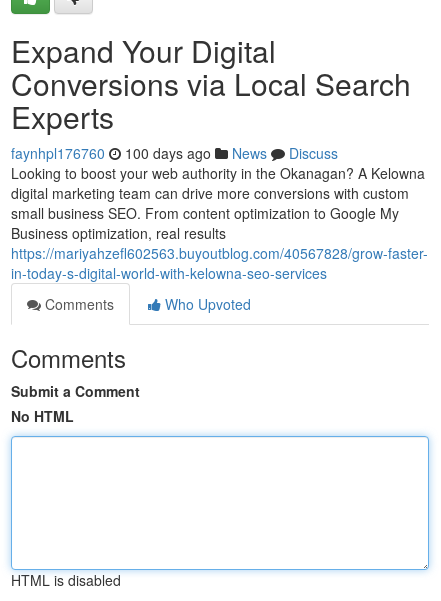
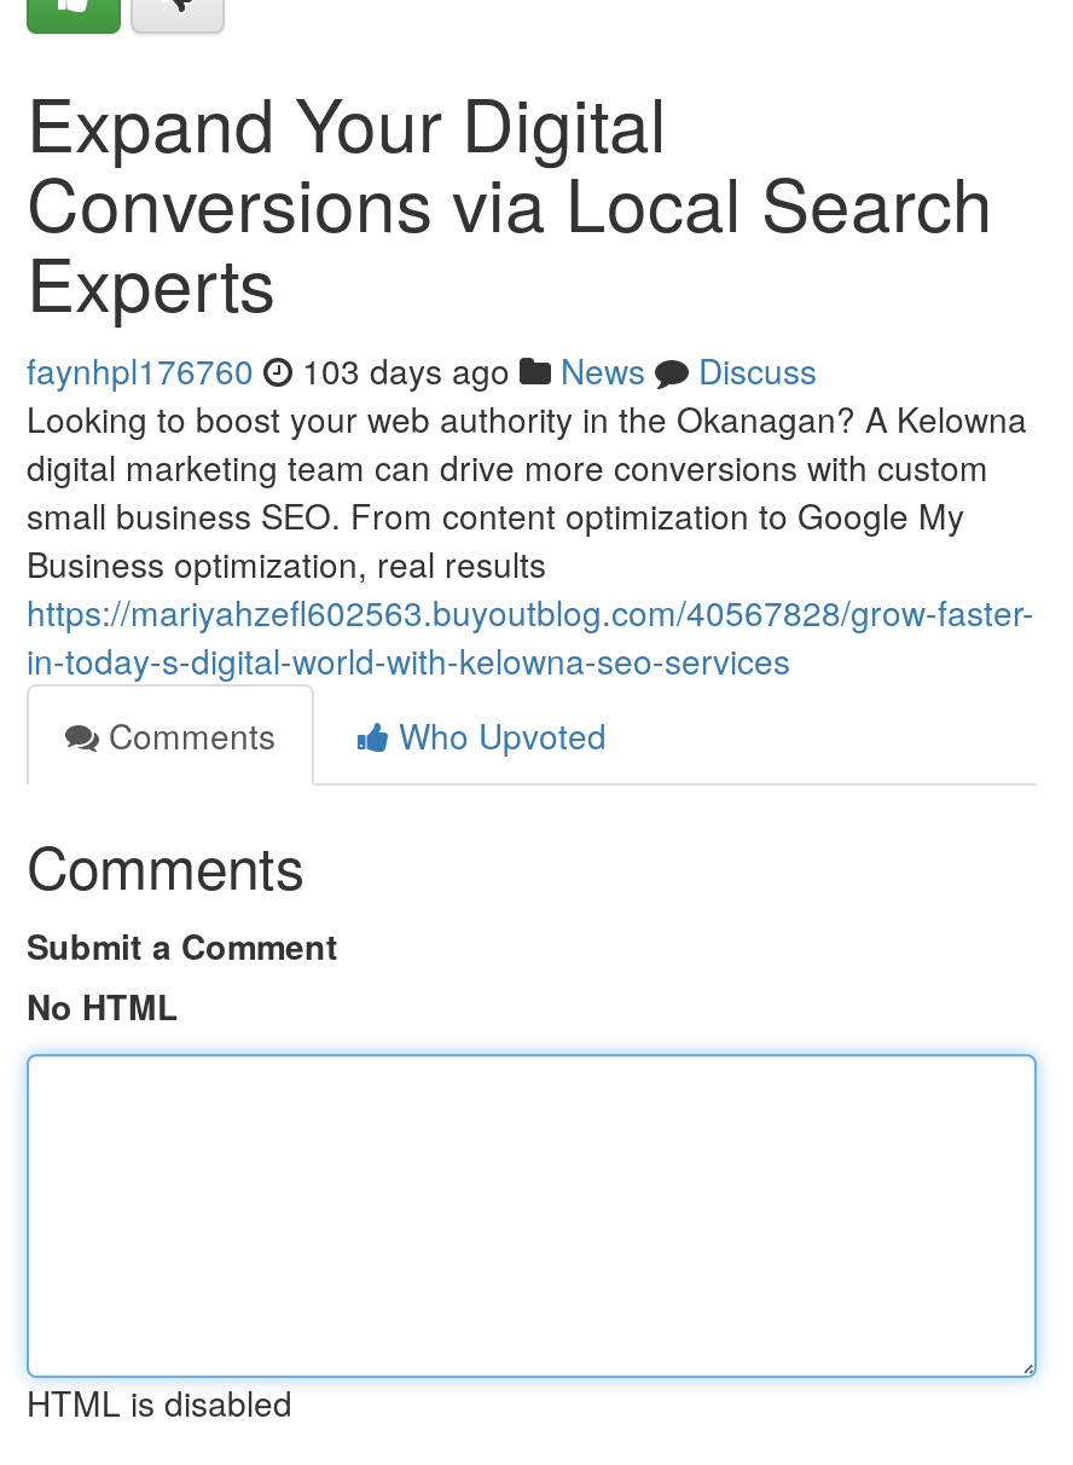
- faynhpl176760 100 days ago News Discuss
+ faynhpl176760 103 days ago News Discuss
